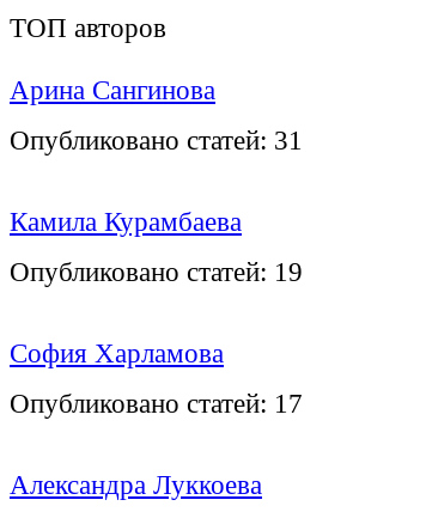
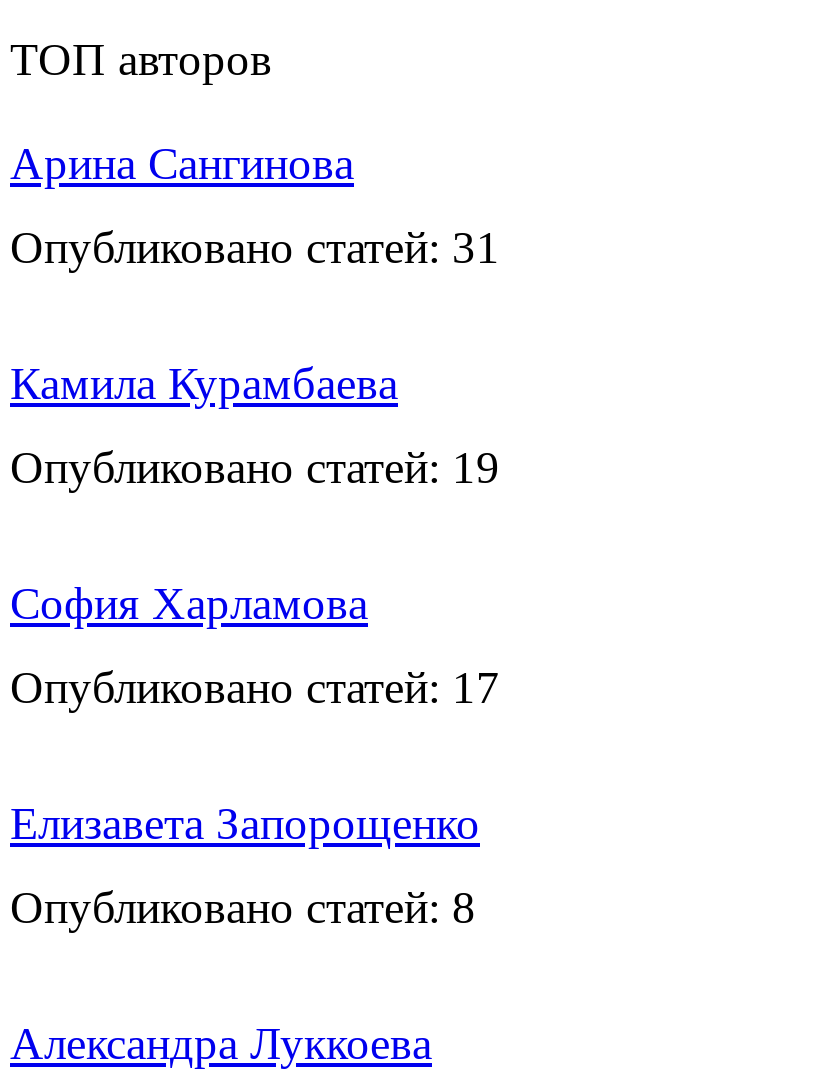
+ Елизавета Запорощенко
+ Опубликовано статей: 8
